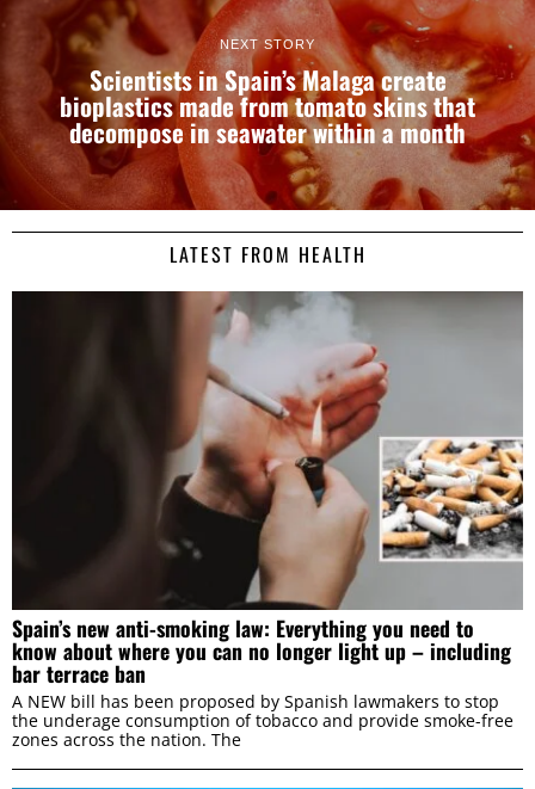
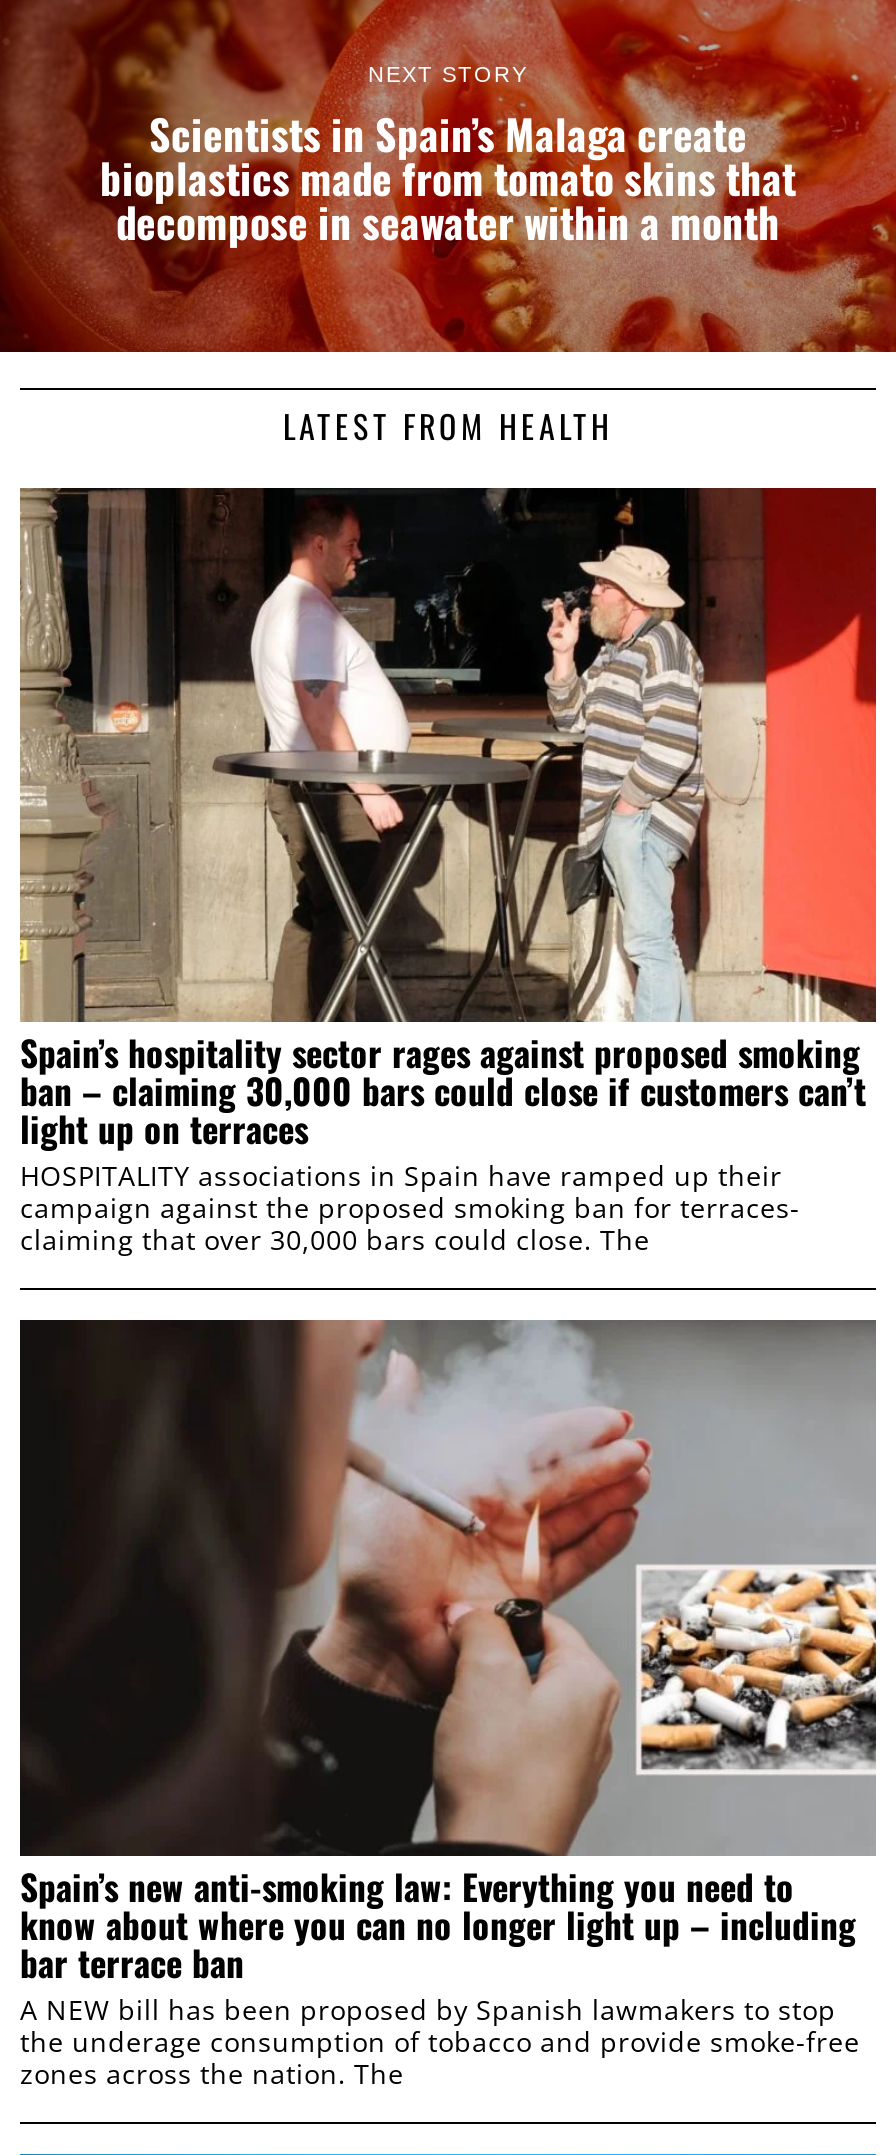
+ [image]
+ Spain’s hospitality sector rages against proposed smoking
+ ban – claiming 30,000 bars could close if customers can’t
+ light up on terraces
+ HOSPITALITY associations in Spain have ramped up their
+ campaign against the proposed smoking ban for terraces-
+ claiming that over 30,000 bars could close. The
